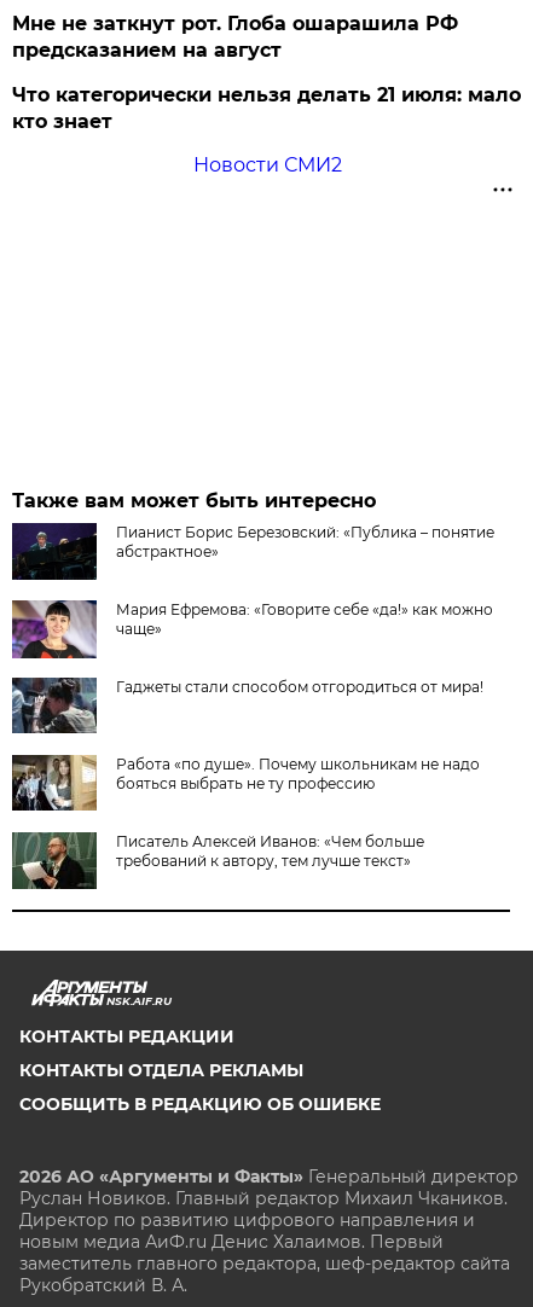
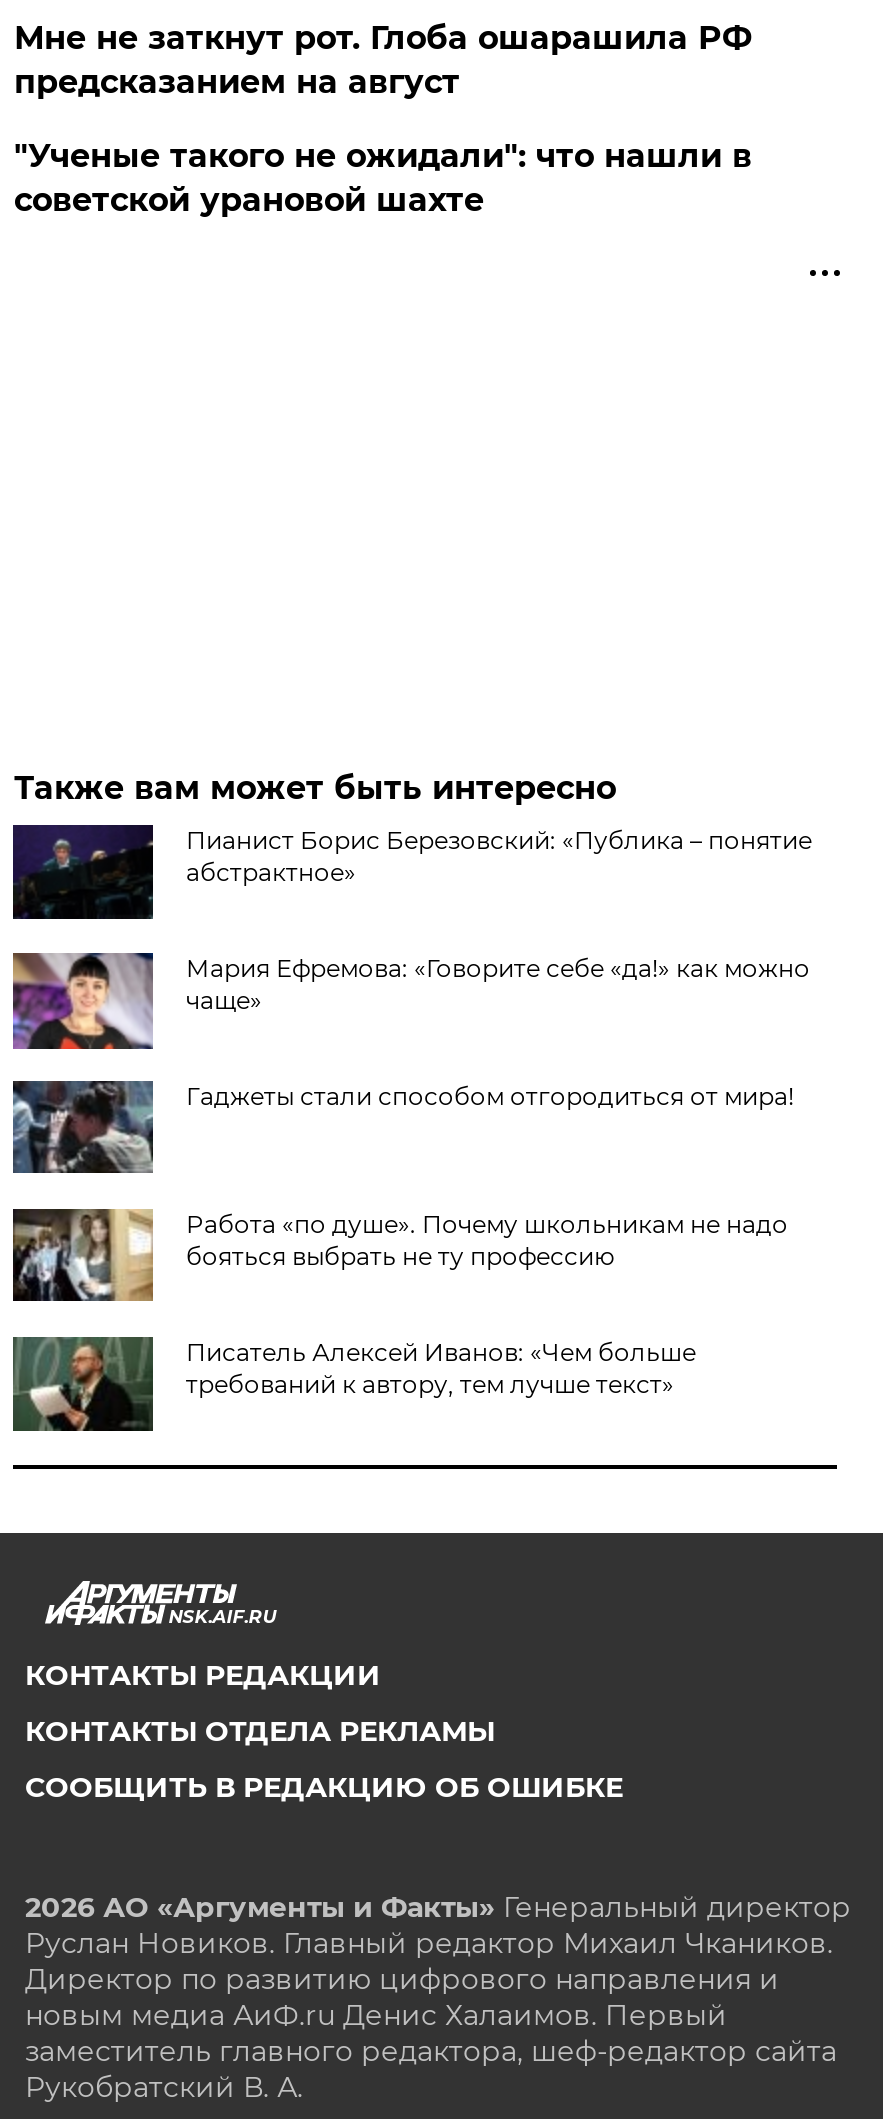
- Что категорически нельзя делать 21 июля: мало
- кто знает
- Новости СМИ2
+ "Ученые такого не ожидали": что нашли в
+ советской урановой шахте
